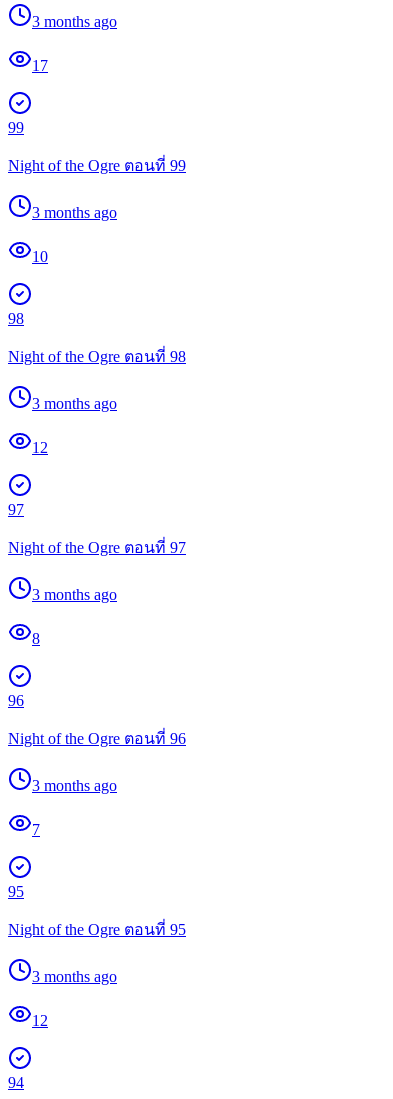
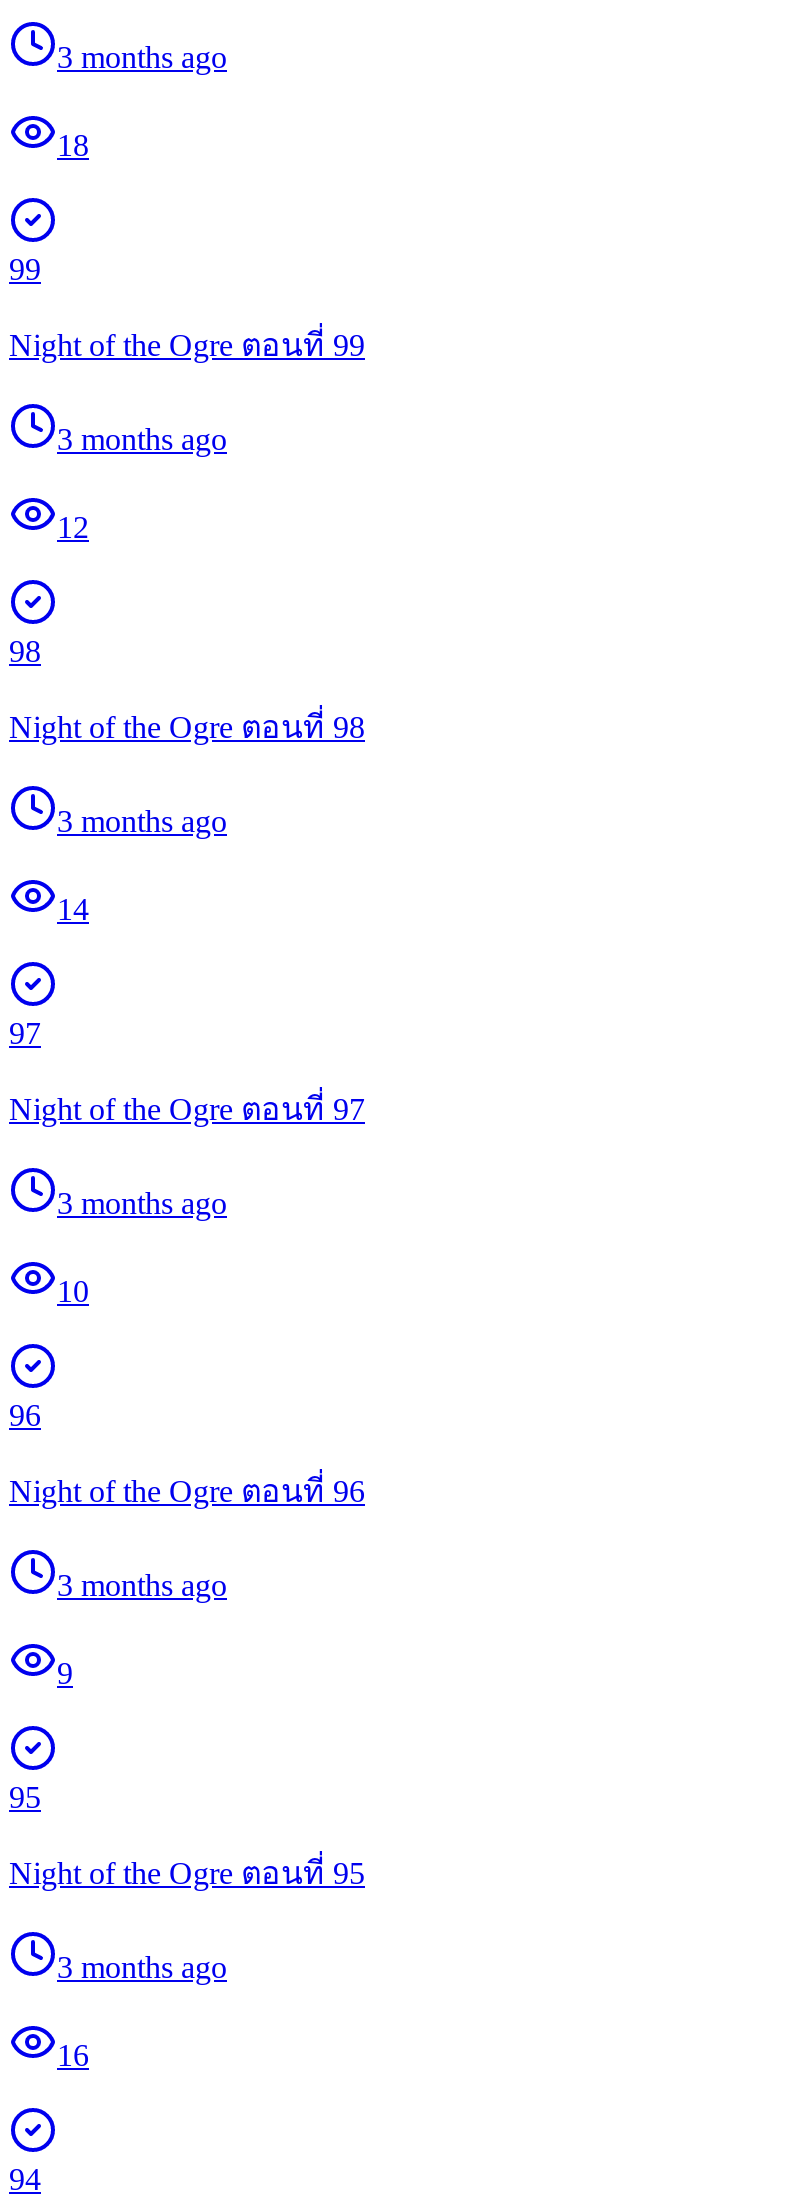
- 17
+ 18

- 10
+ 12

- 12
+ 14

- 8
+ 10

- 7
+ 9

- 12
+ 16
